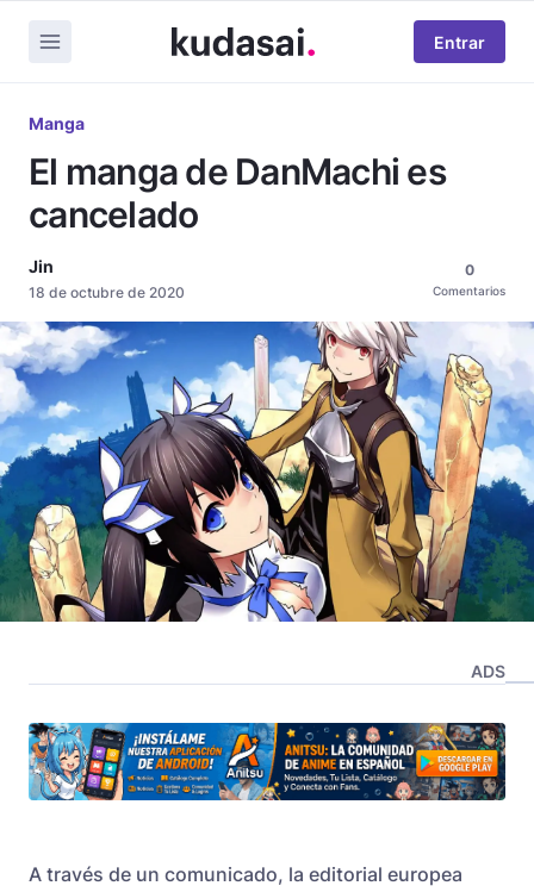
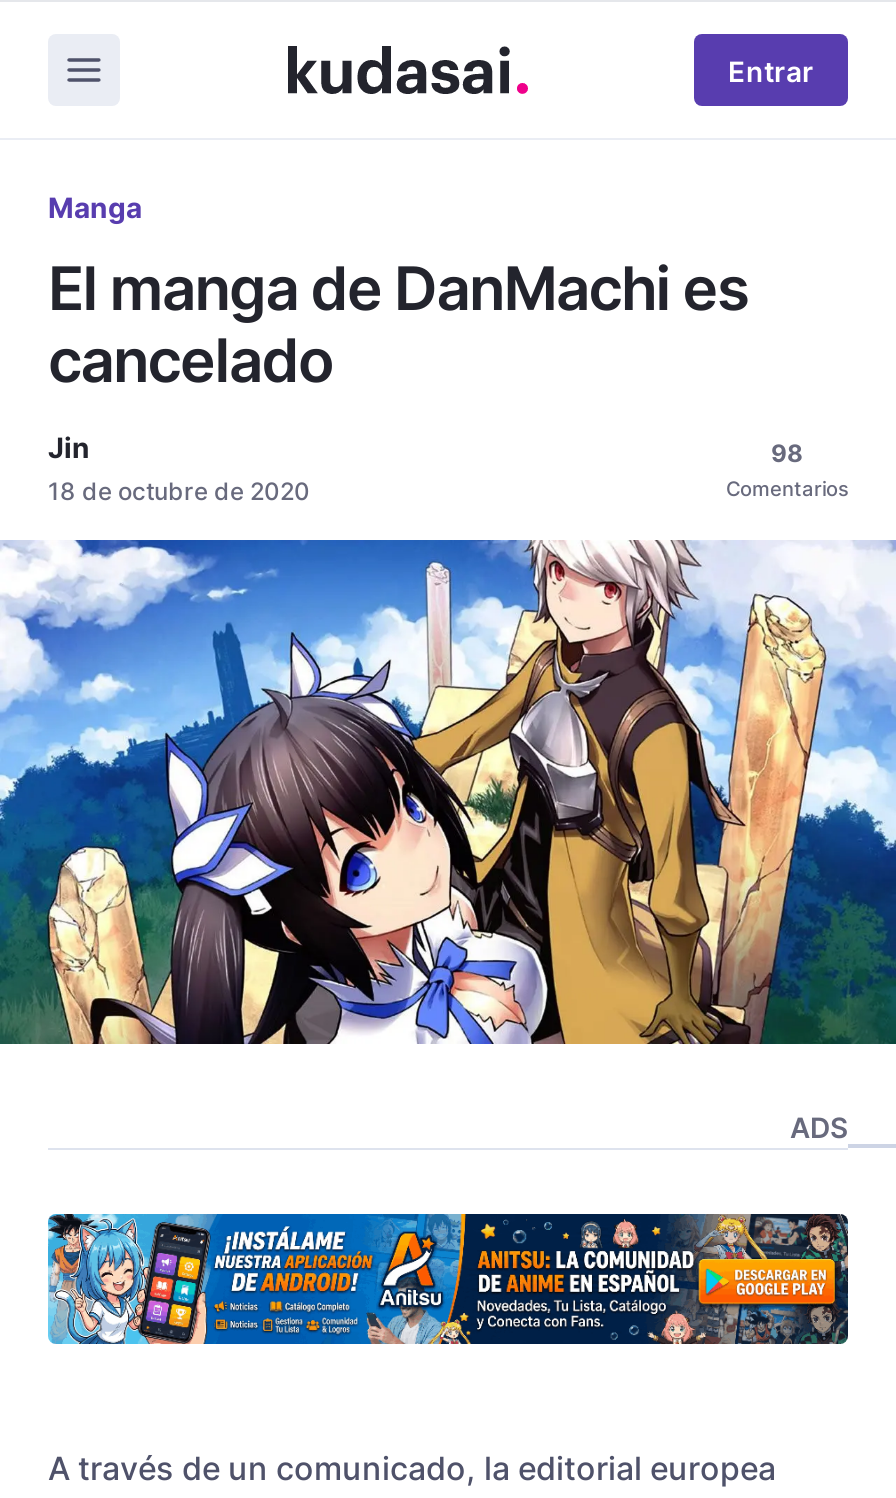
- 0
+ 98
